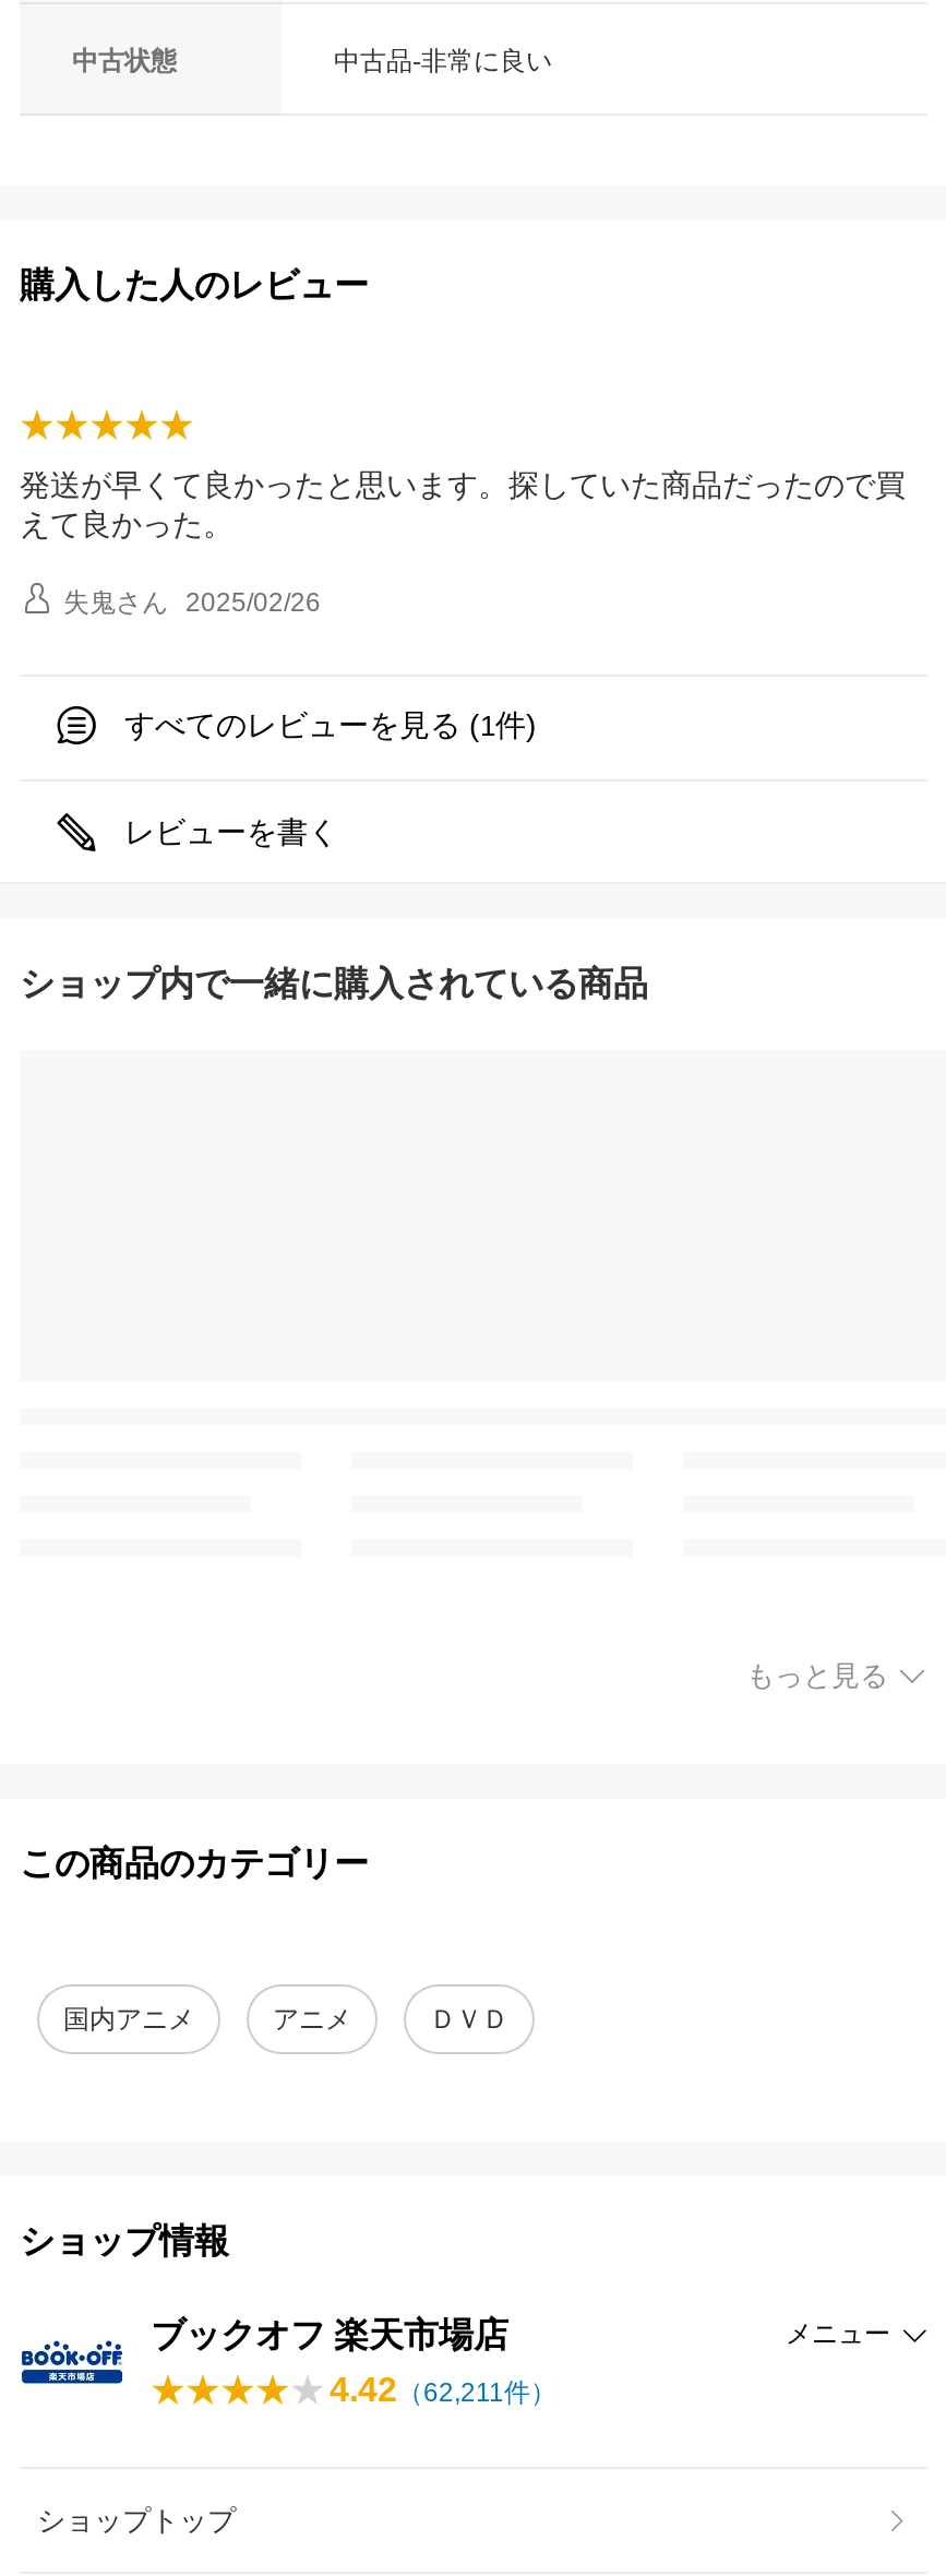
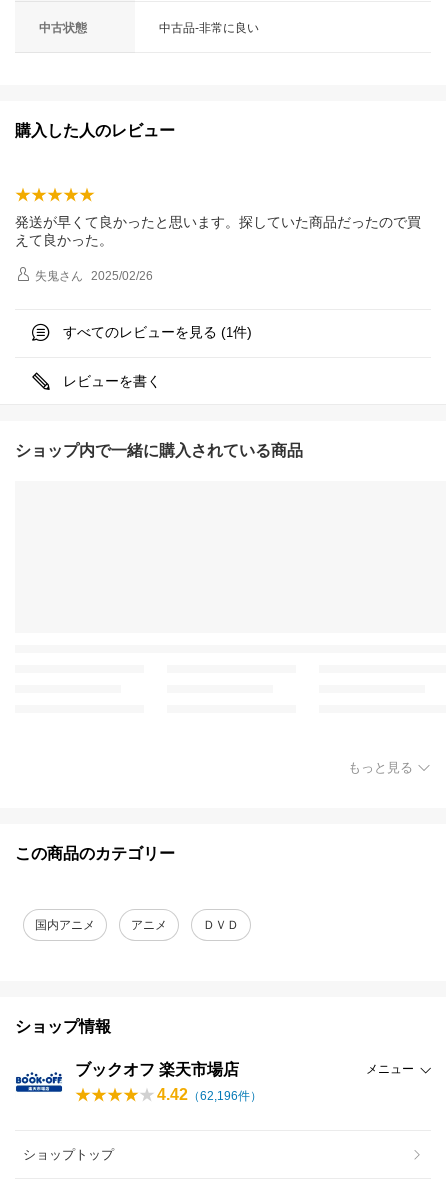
- 4.42（62,211件）
+ 4.42（62,196件）
